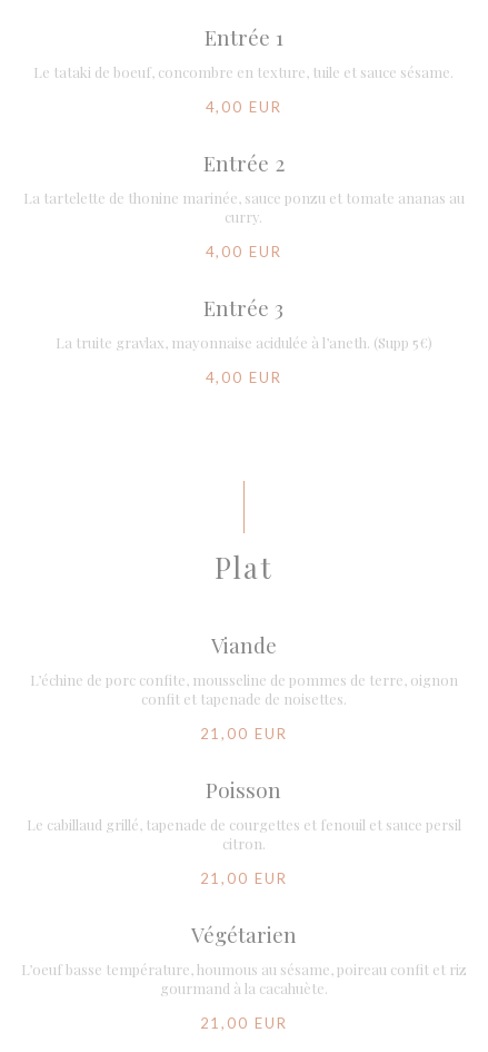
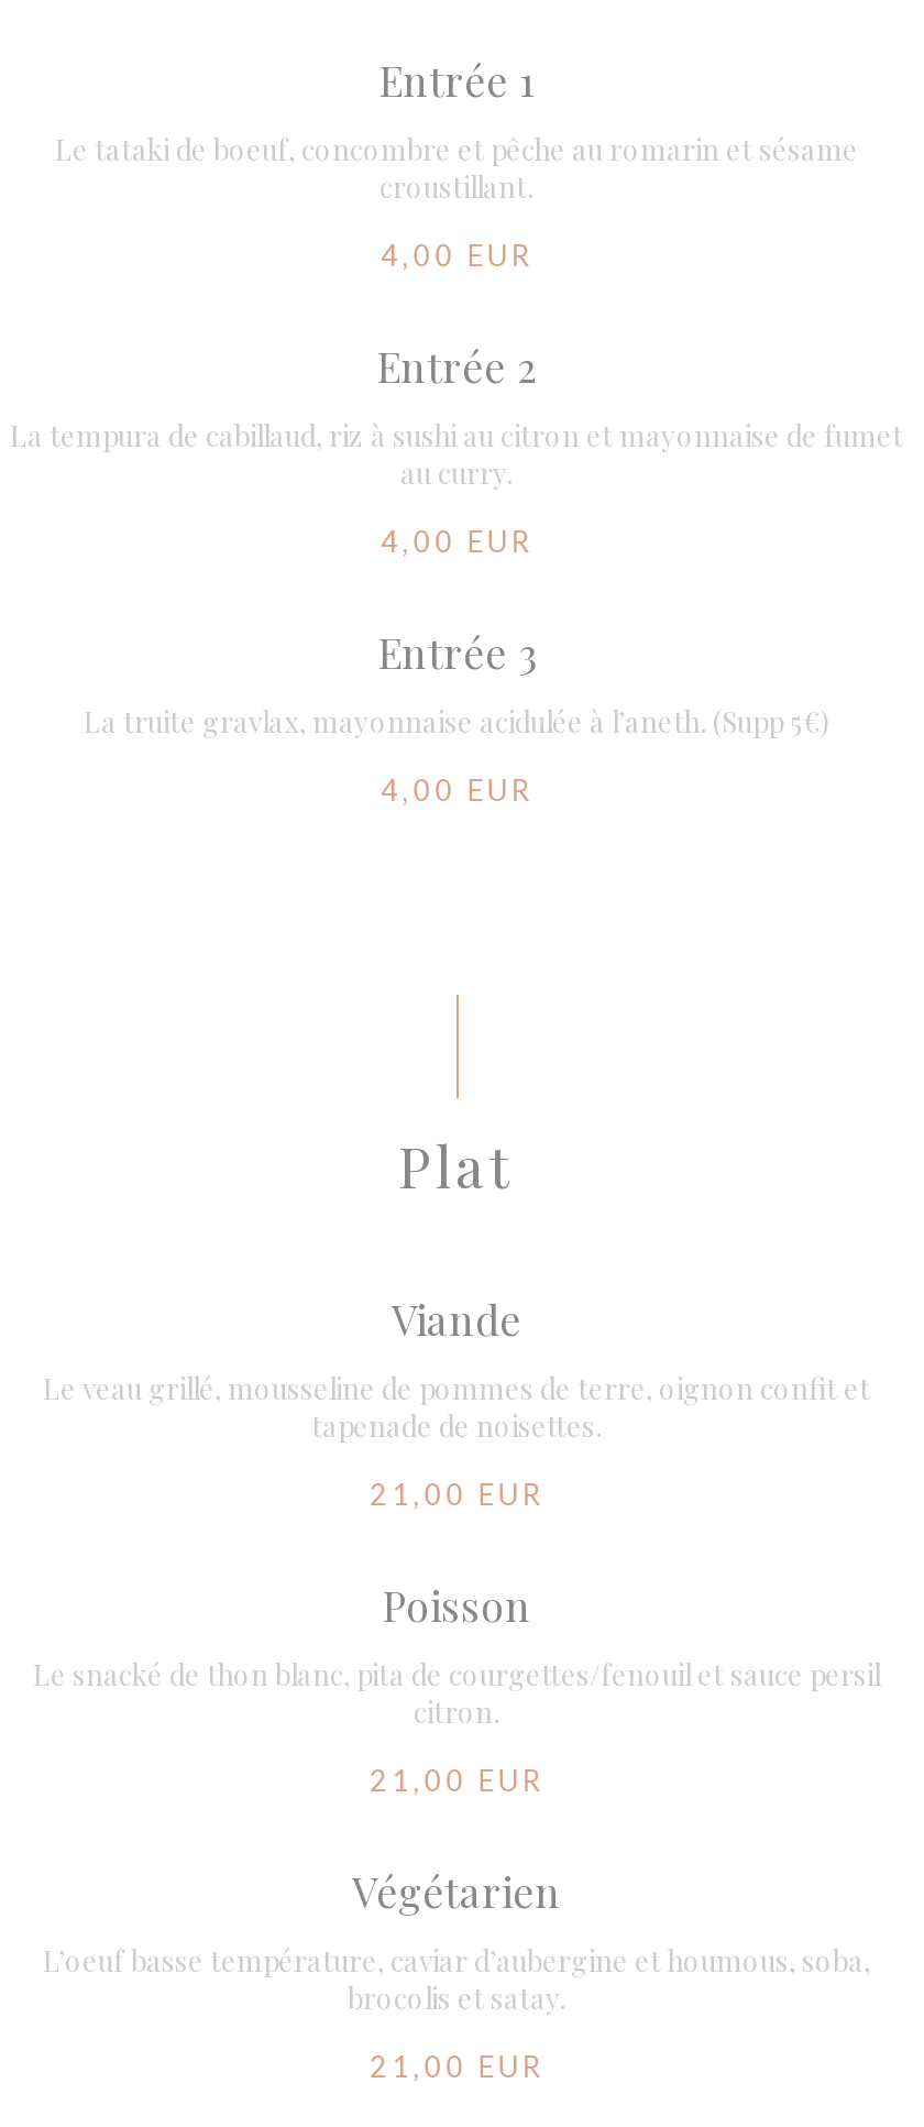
- Le tataki de boeuf, concombre en texture, tuile et sauce sésame.
+ Le tataki de boeuf, concombre et pêche au romarin et sésame
+ croustillant.

- La tartelette de thonine marinée, sauce ponzu et tomate ananas au
- curry.
+ La tempura de cabillaud, riz à sushi au citron et mayonnaise de fumet
+ au curry.

- L’échine de porc confite, mousseline de pommes de terre, oignon
- confit et tapenade de noisettes.
+ Le veau grillé, mousseline de pommes de terre, oignon confit et
+ tapenade de noisettes.

- Le cabillaud grillé, tapenade de courgettes et fenouil et sauce persil
+ Le snacké de thon blanc, pita de courgettes/fenouil et sauce persil

- L’oeuf basse température, houmous au sésame, poireau confit et riz
- gourmand à la cacahuète.
+ L’oeuf basse température, caviar d’aubergine et houmous, soba,
+ brocolis et satay.
